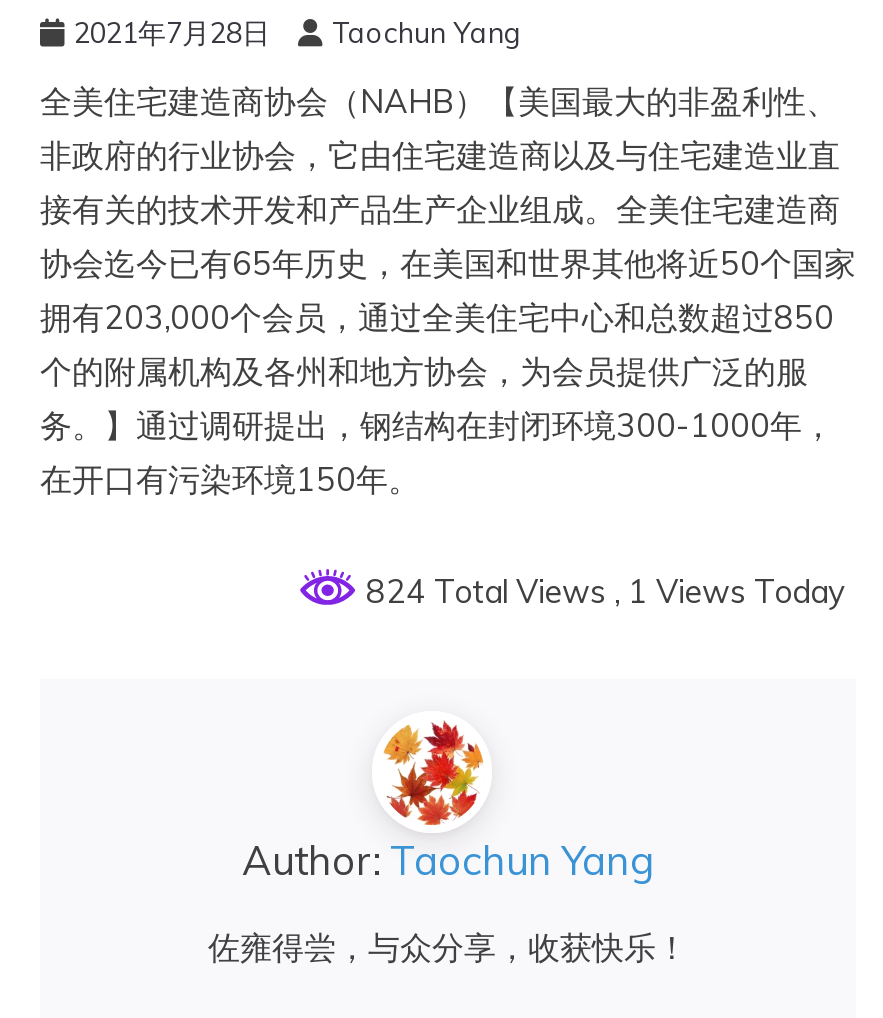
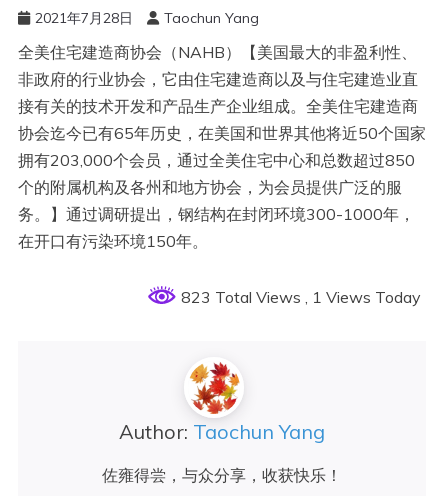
- 824 Total Views, 1 Views Today
+ 823 Total Views, 1 Views Today
